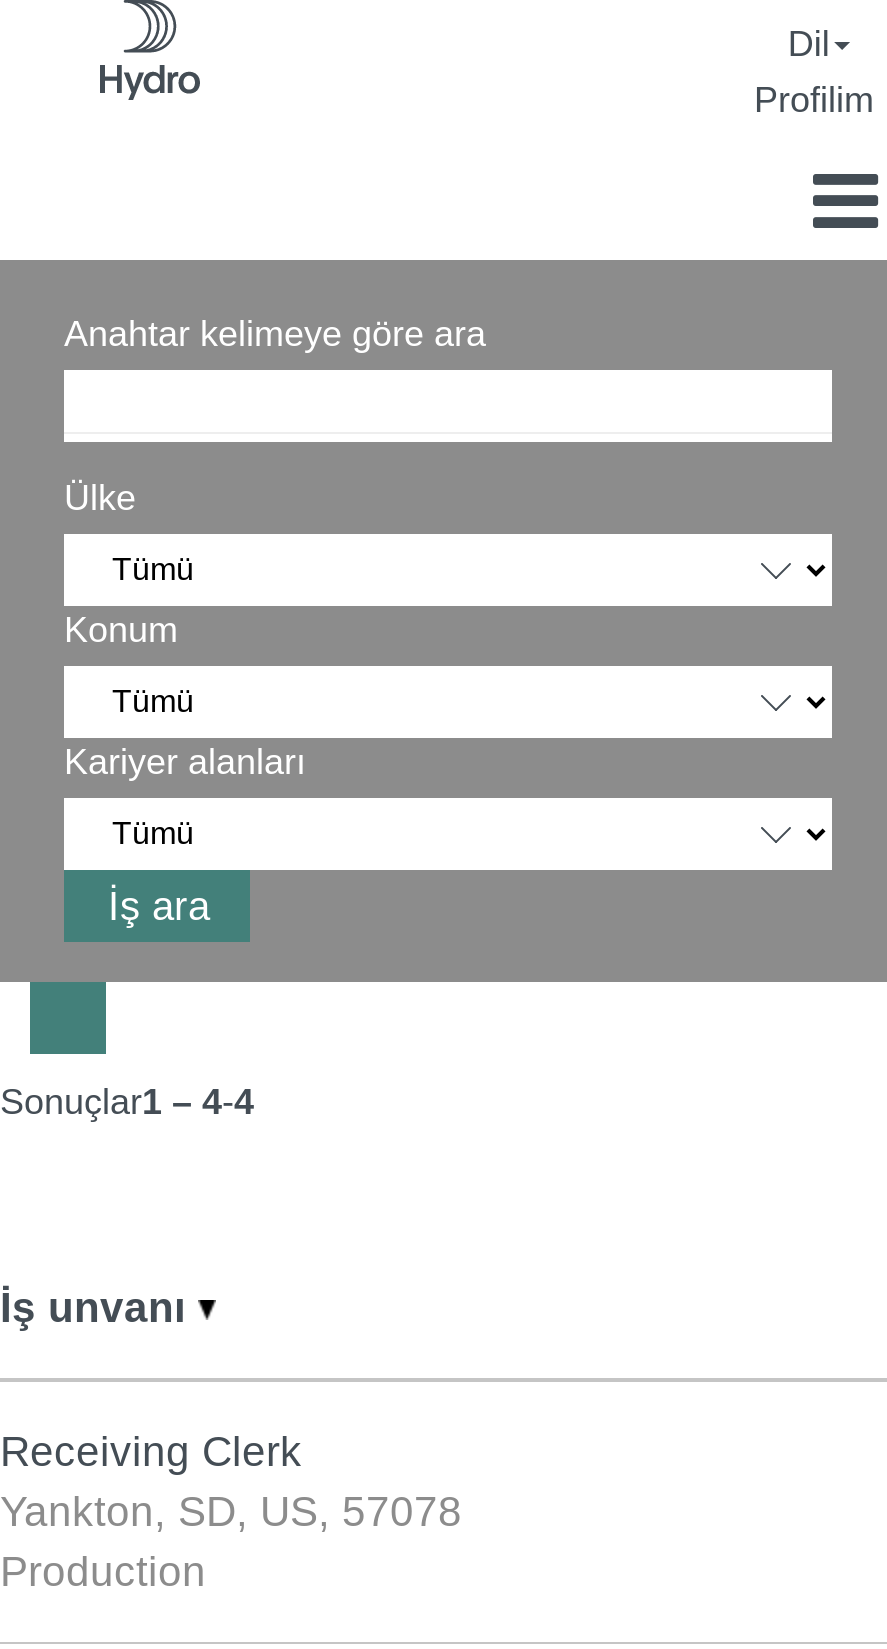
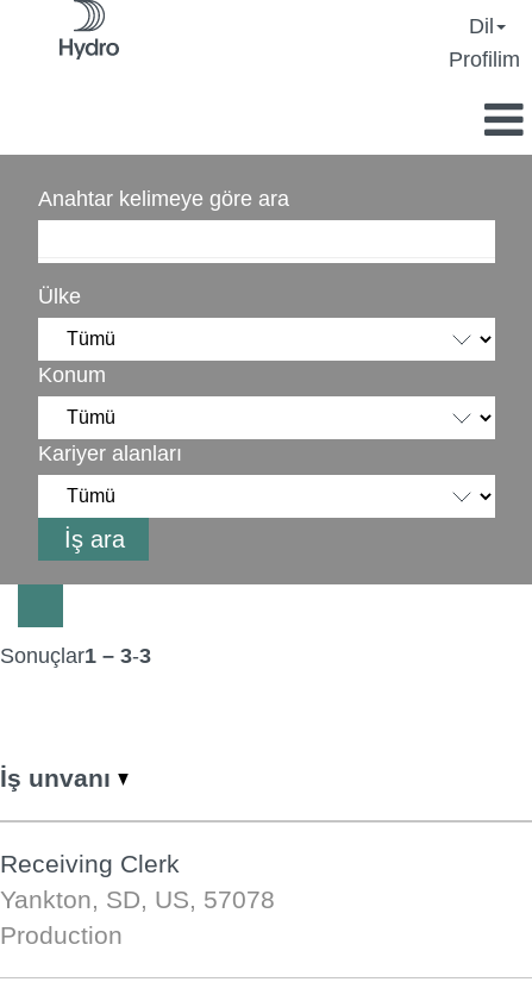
- Sonuçlar1 – 4-4
+ Sonuçlar1 – 3-3
